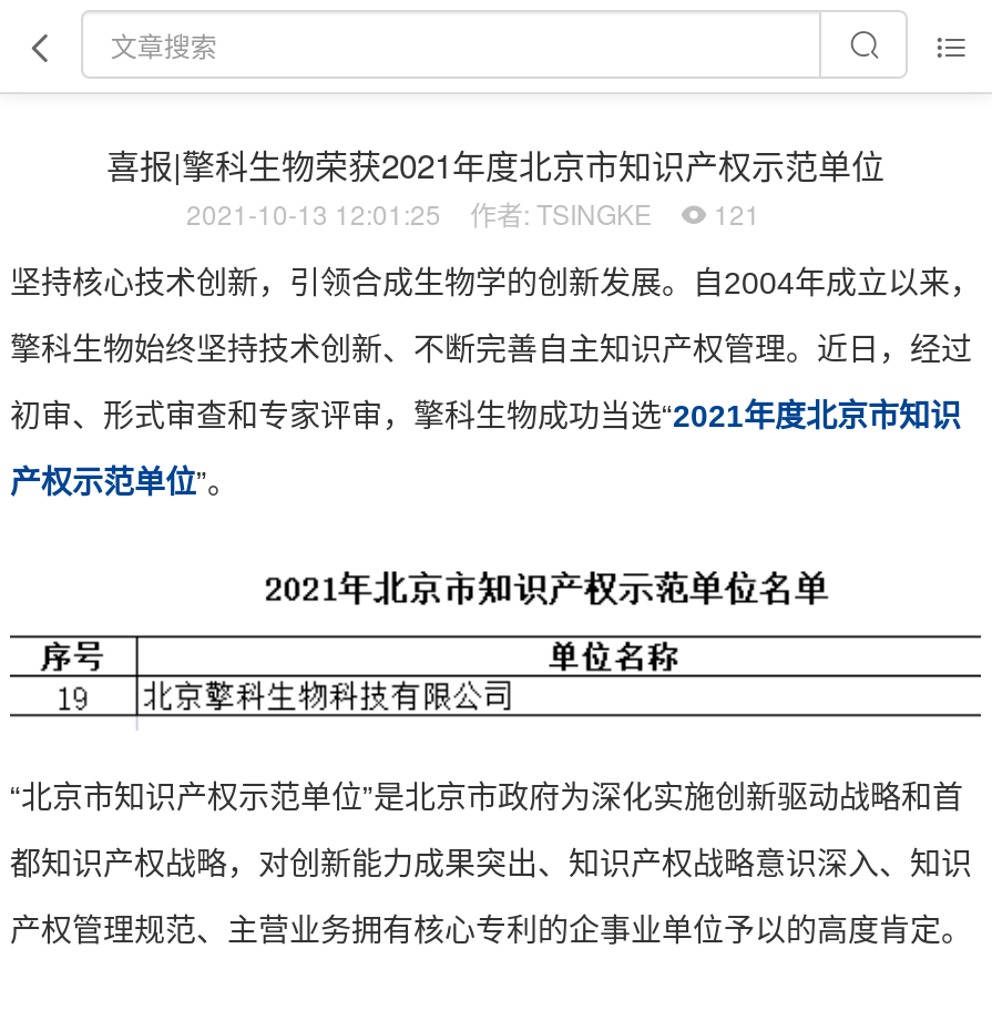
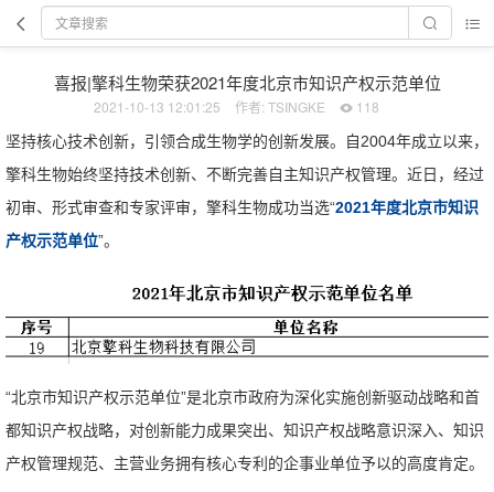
- 2021-10-13 12:01:25 作者: TSINGKE 121
+ 2021-10-13 12:01:25 作者: TSINGKE 118
